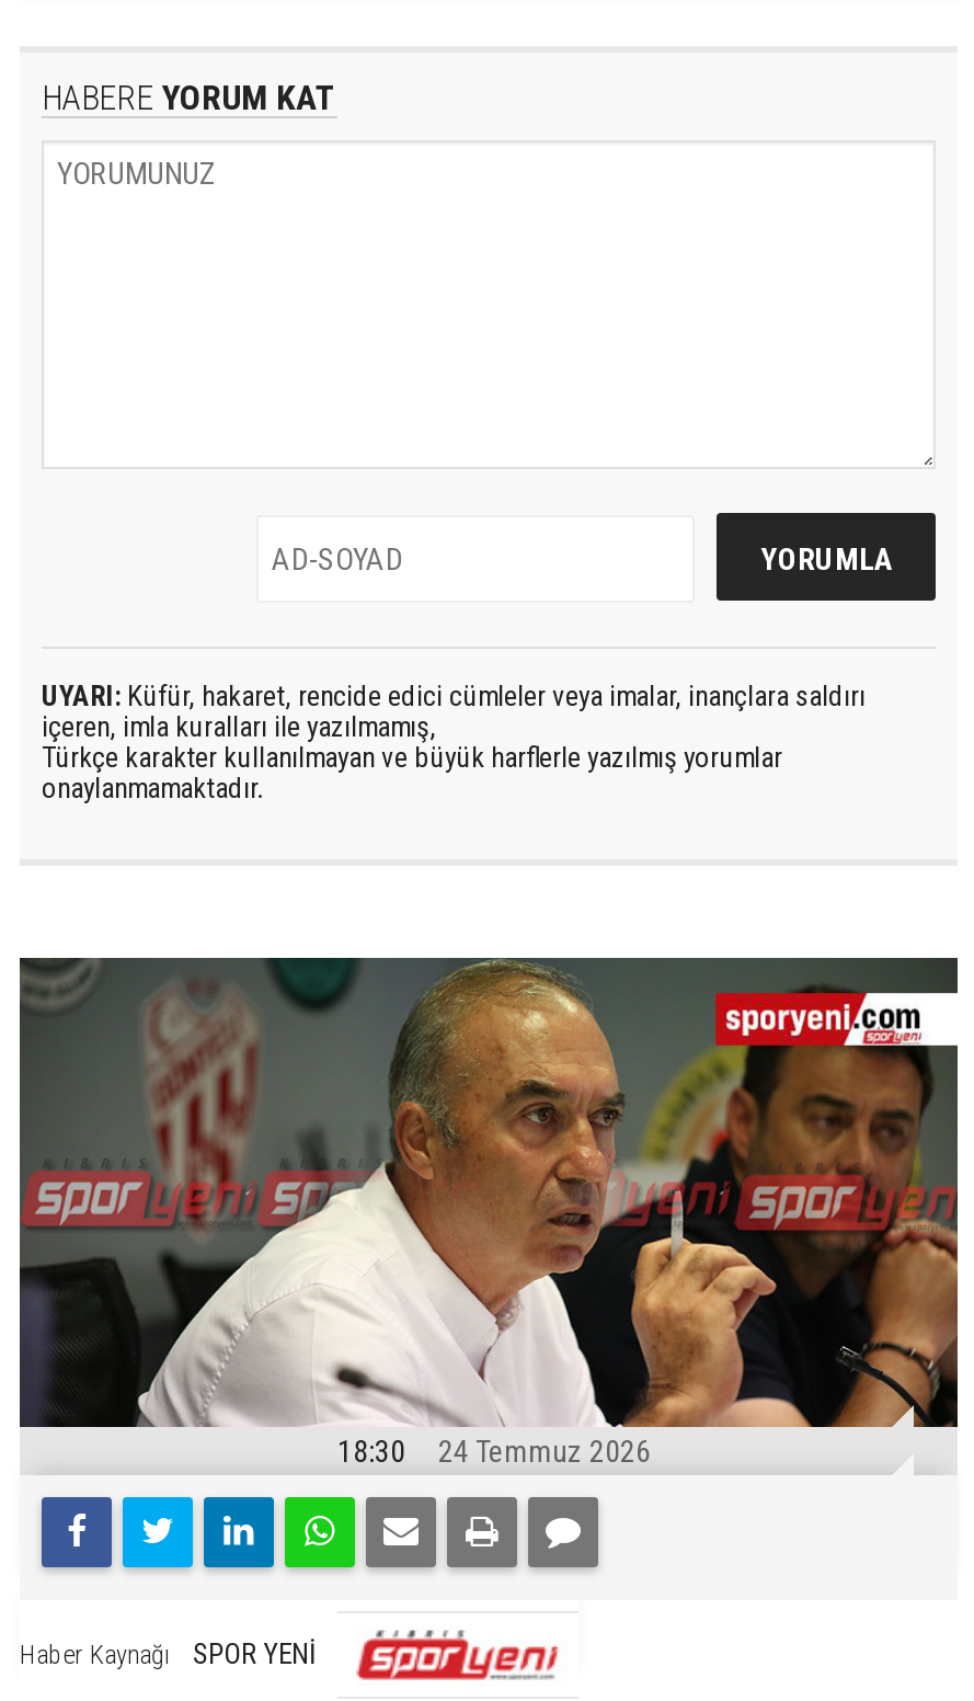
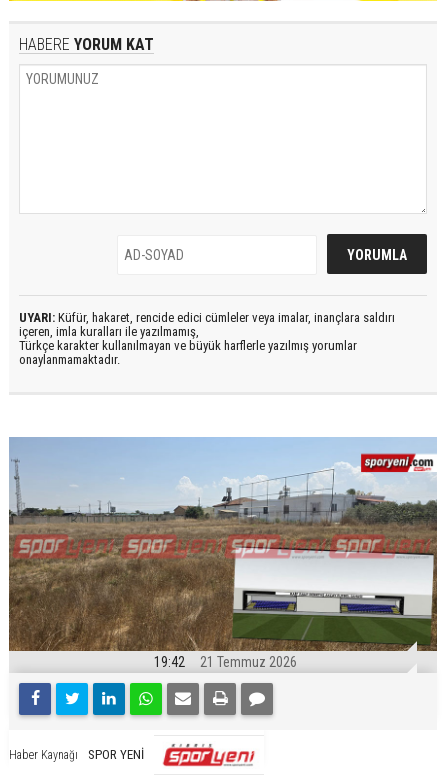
- [image]
- 18:30
+ [image]
+ 19:42

- 24 Temmuz 2026
+ 21 Temmuz 2026
